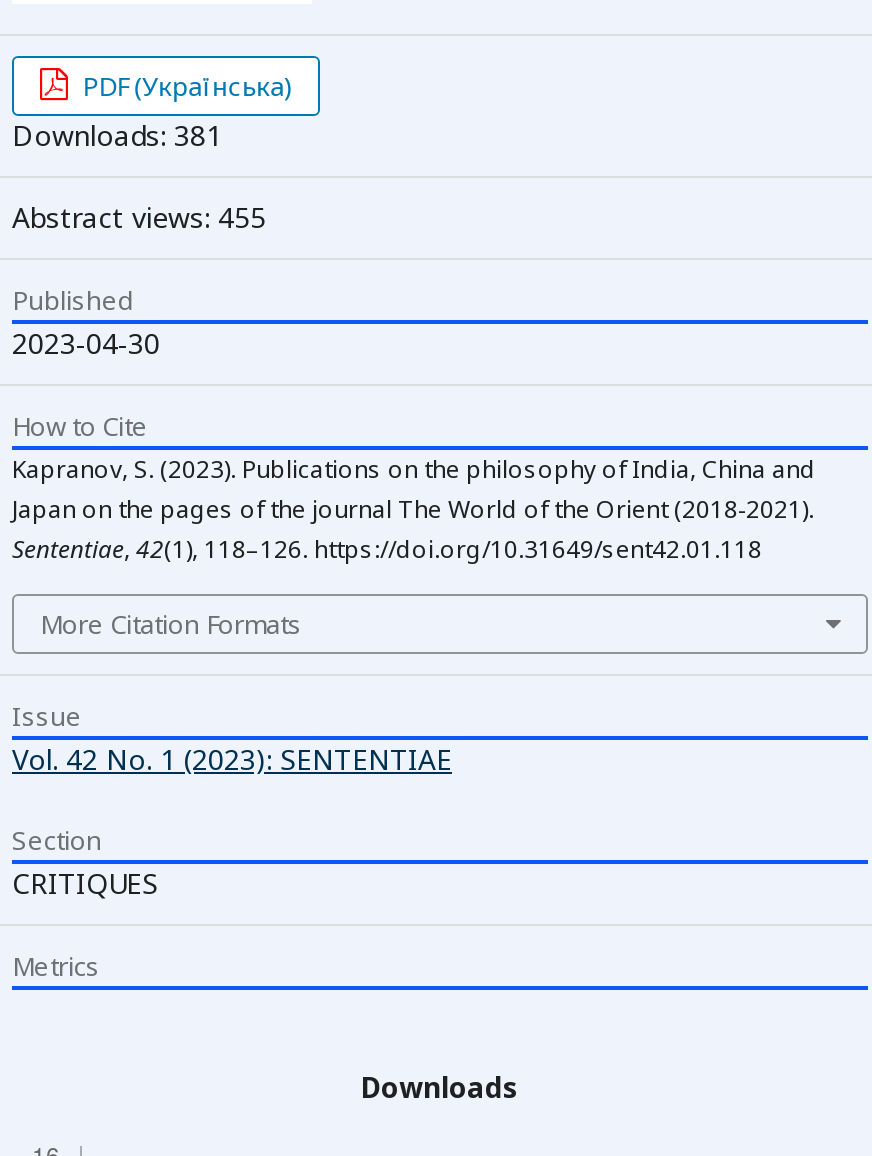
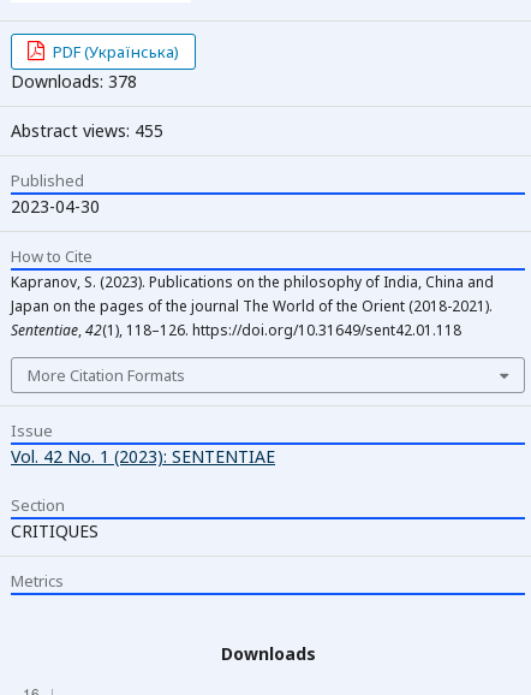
- Downloads: 381
+ Downloads: 378
